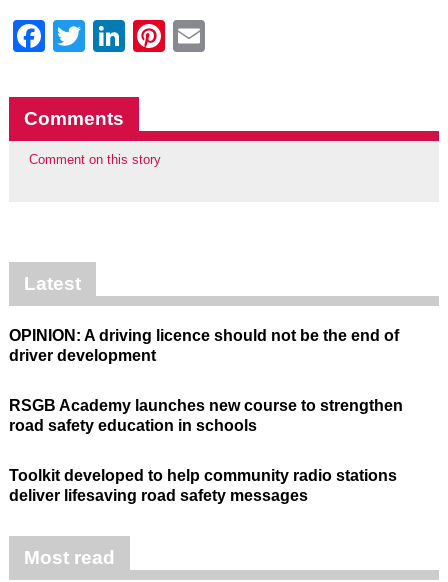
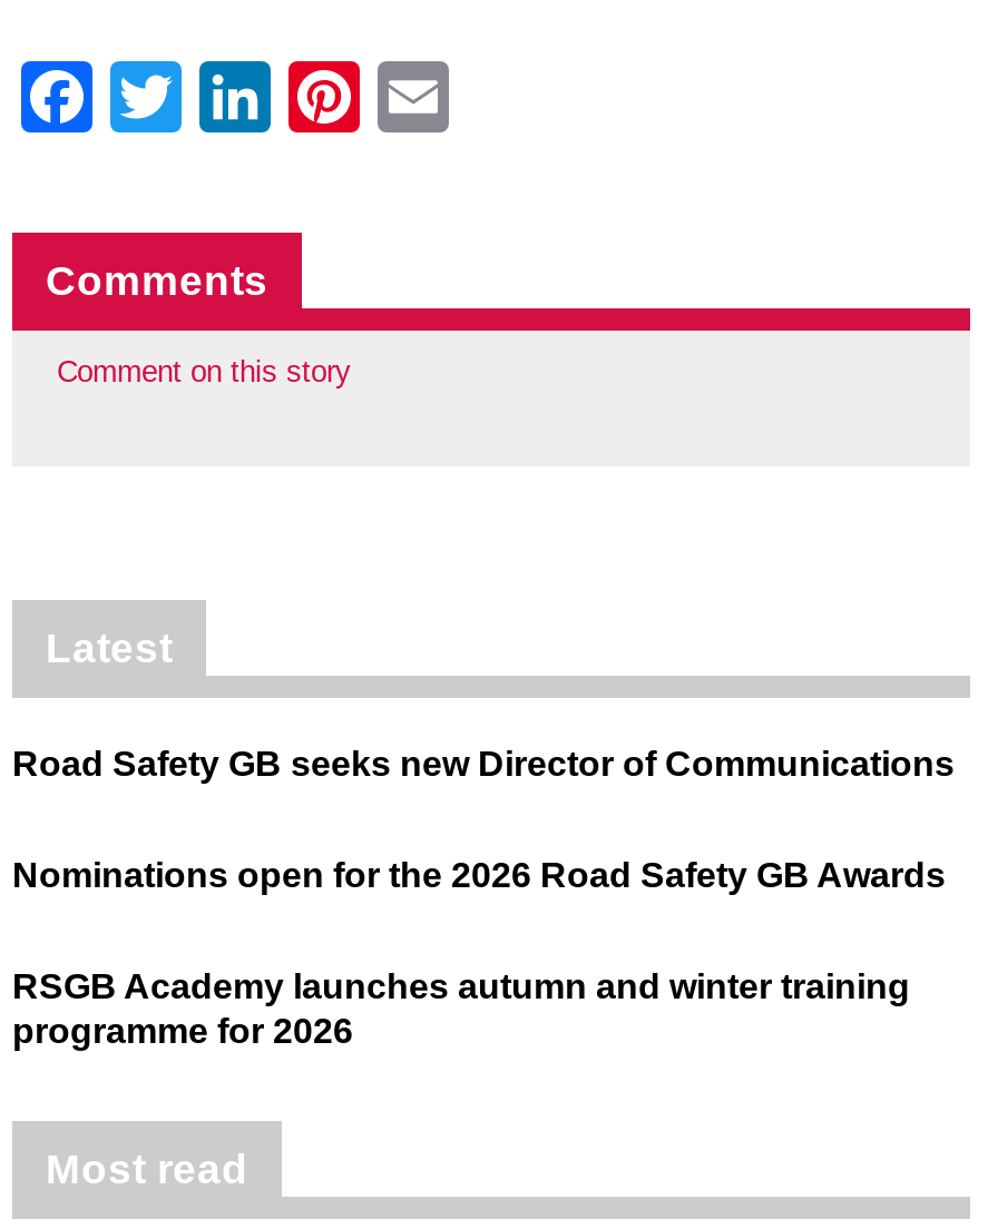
- OPINION: A driving licence should not be the end of
- driver development
+ Road Safety GB seeks new Director of Communications

- RSGB Academy launches new course to strengthen
- road safety education in schools
+ Nominations open for the 2026 Road Safety GB Awards

- Toolkit developed to help community radio stations
- deliver lifesaving road safety messages
+ RSGB Academy launches autumn and winter training
+ programme for 2026
